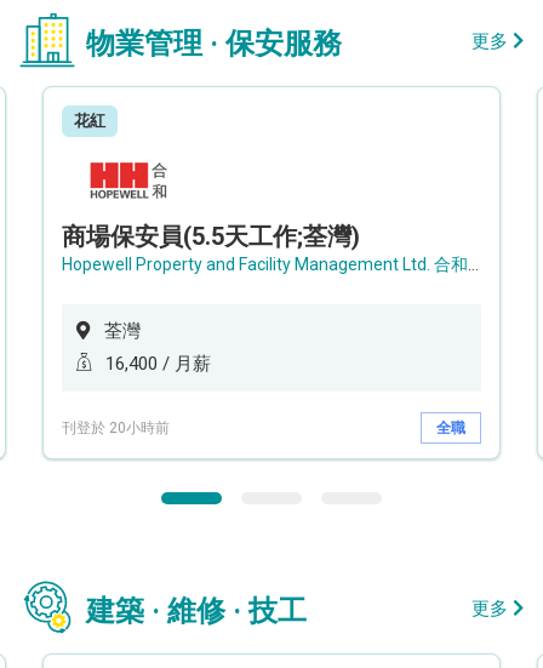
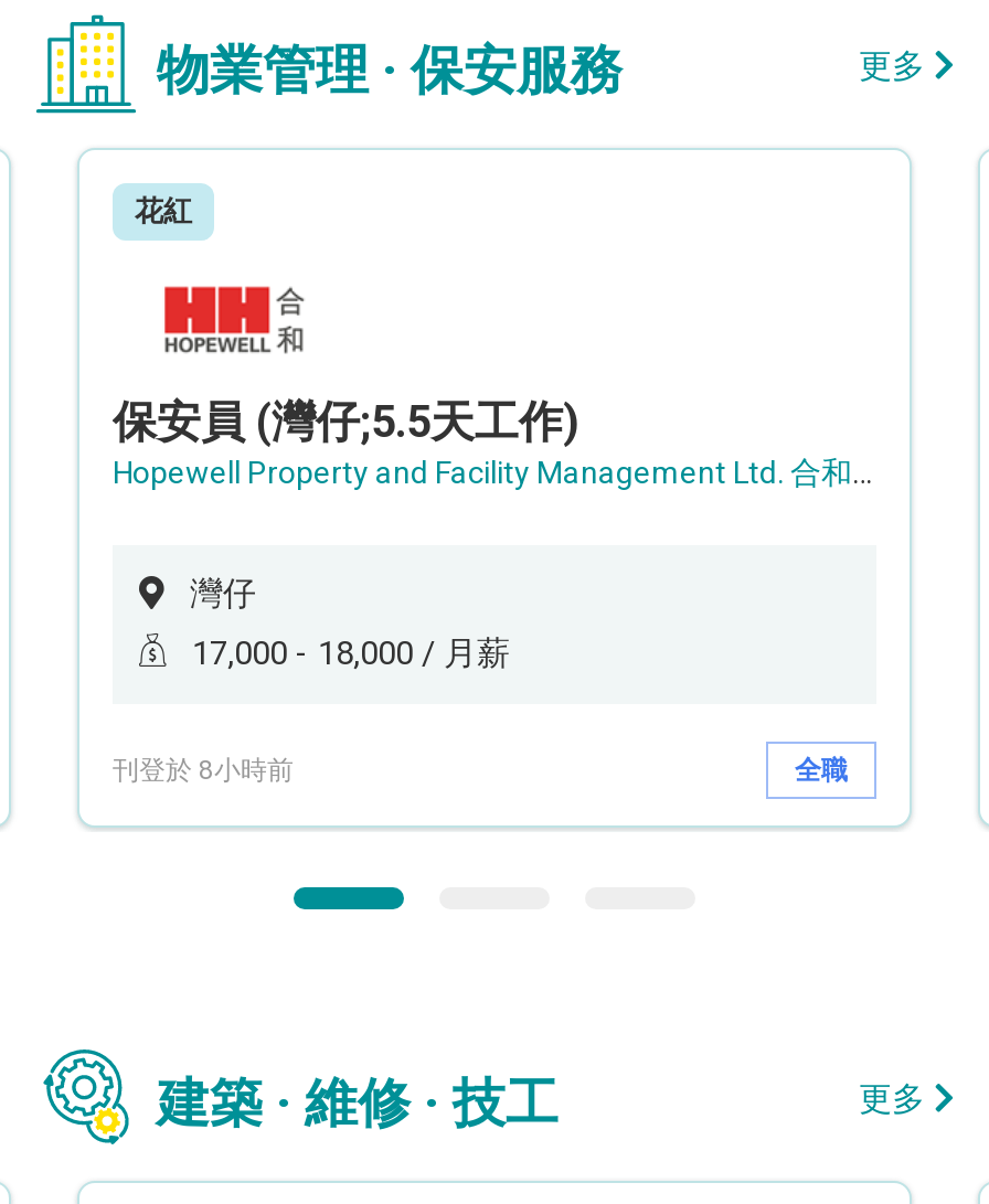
- 商場保安員(5.5天工作;荃灣)
+ 保安員 (灣仔;5.5天工作)

- 荃灣
+ 灣仔

- 16,400 / 月薪
+ 17,000 - 18,000 / 月薪

- 刊登於 20小時前
+ 刊登於 8小時前
